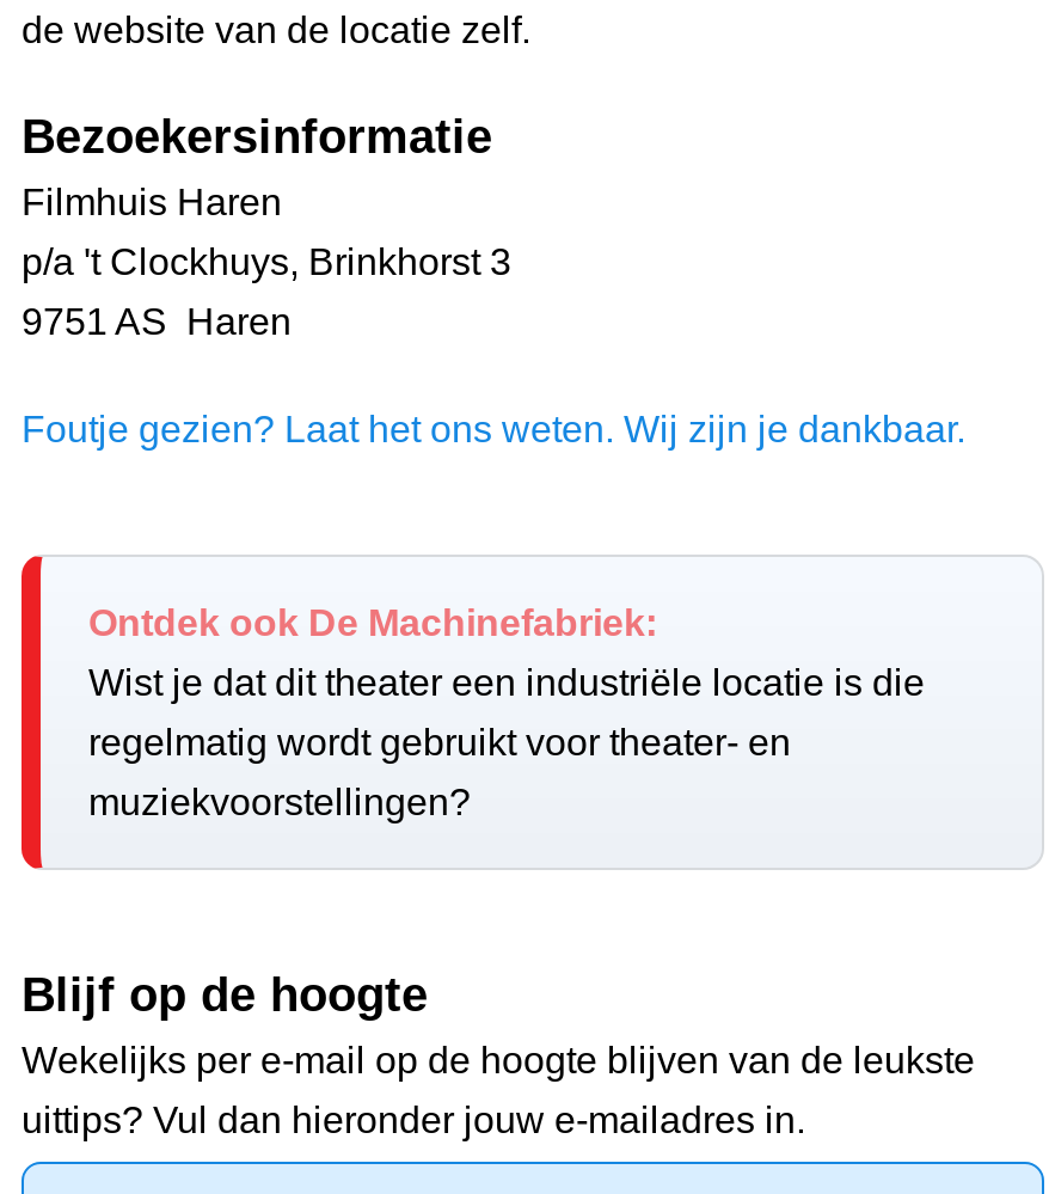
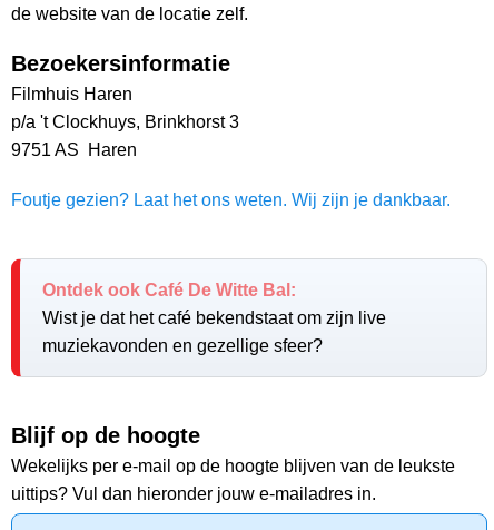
- Ontdek ook De Machinefabriek:
- Wist je dat dit theater een industriële locatie is die
- regelmatig wordt gebruikt voor theater- en
- muziekvoorstellingen?
+ Ontdek ook Café De Witte Bal:
+ Wist je dat het café bekendstaat om zijn live
+ muziekavonden en gezellige sfeer?
